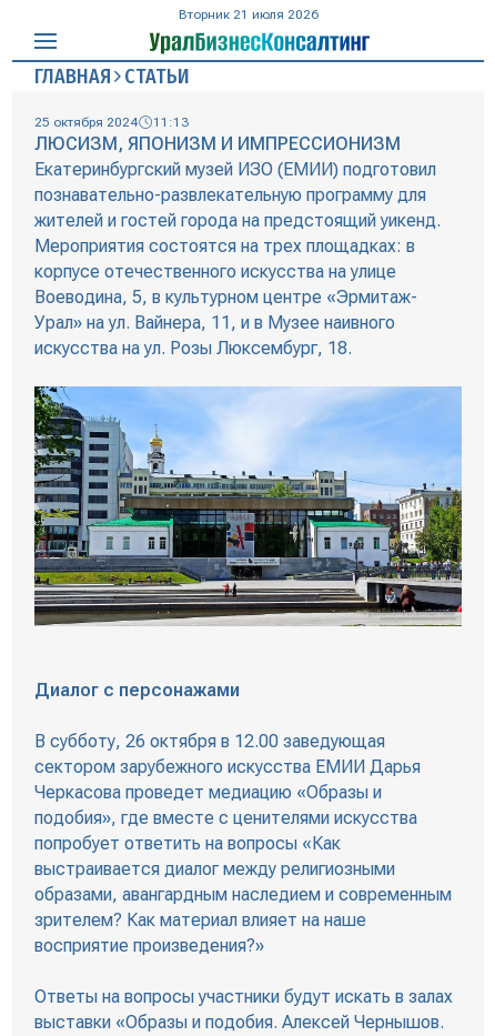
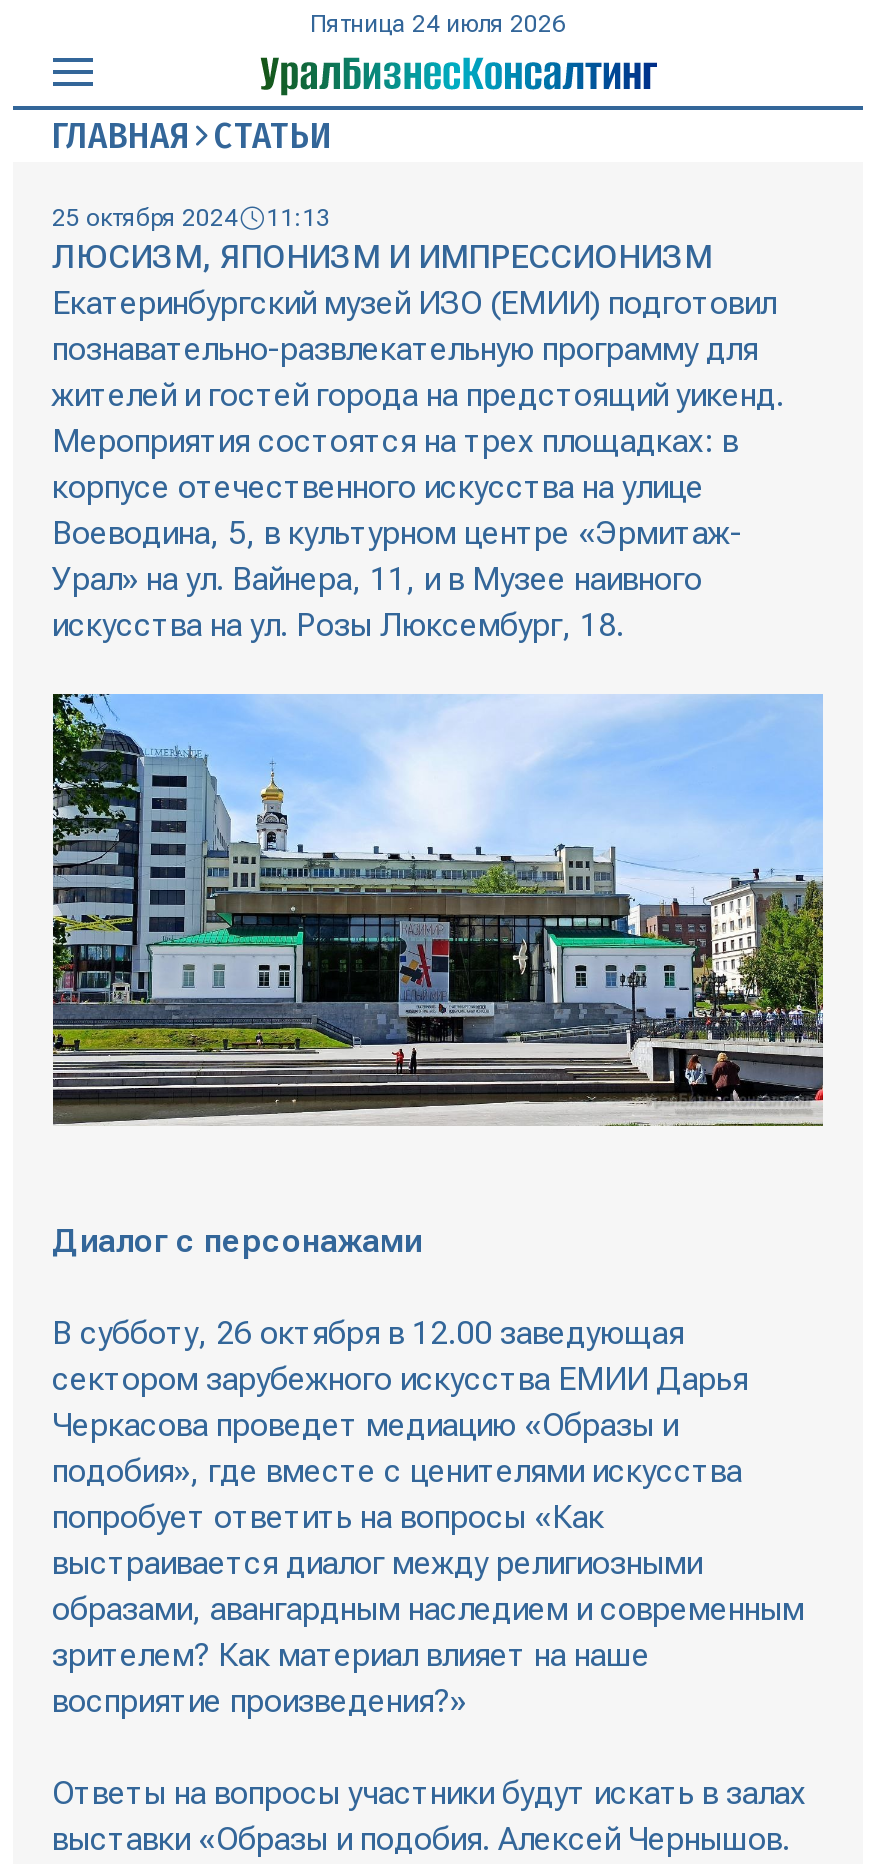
- Вторник 21 июля 2026
+ Пятница 24 июля 2026
